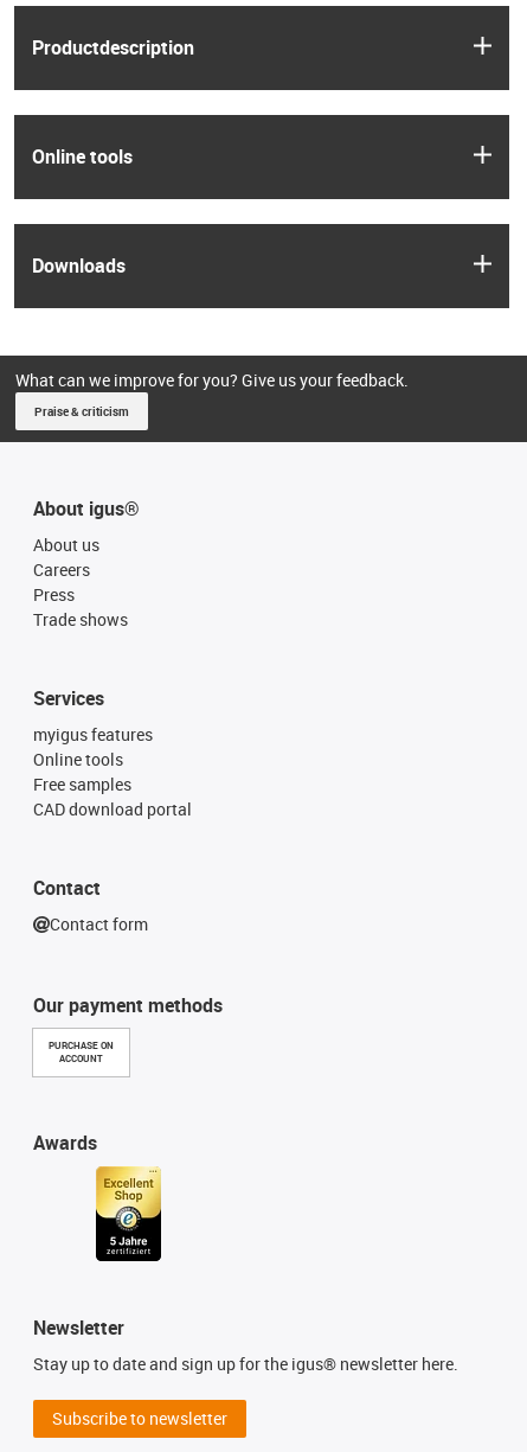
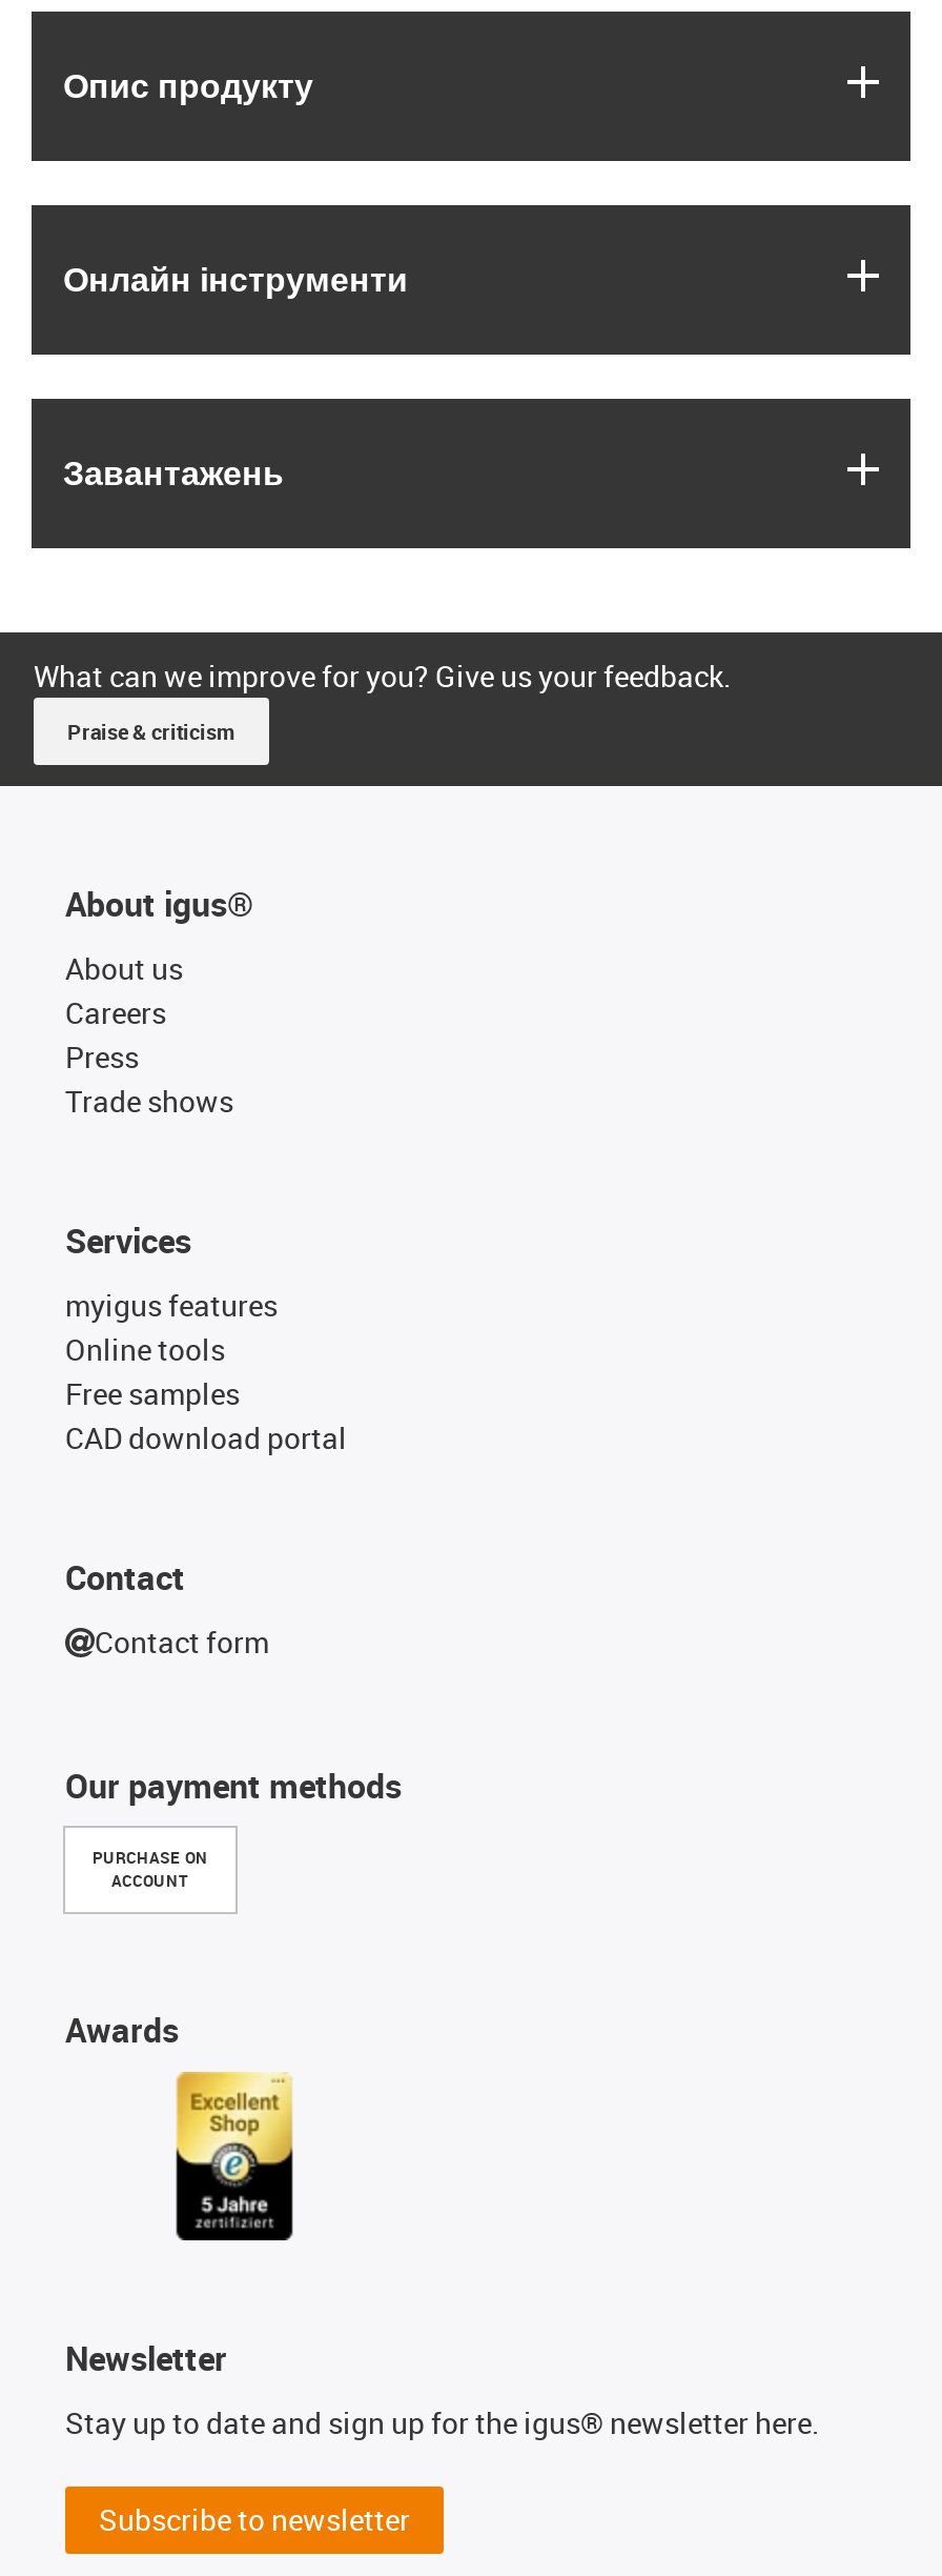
- Productdescription
+ Опис продукту

- Online tools
+ Онлайн інструменти

- Downloads
+ Завантажень
